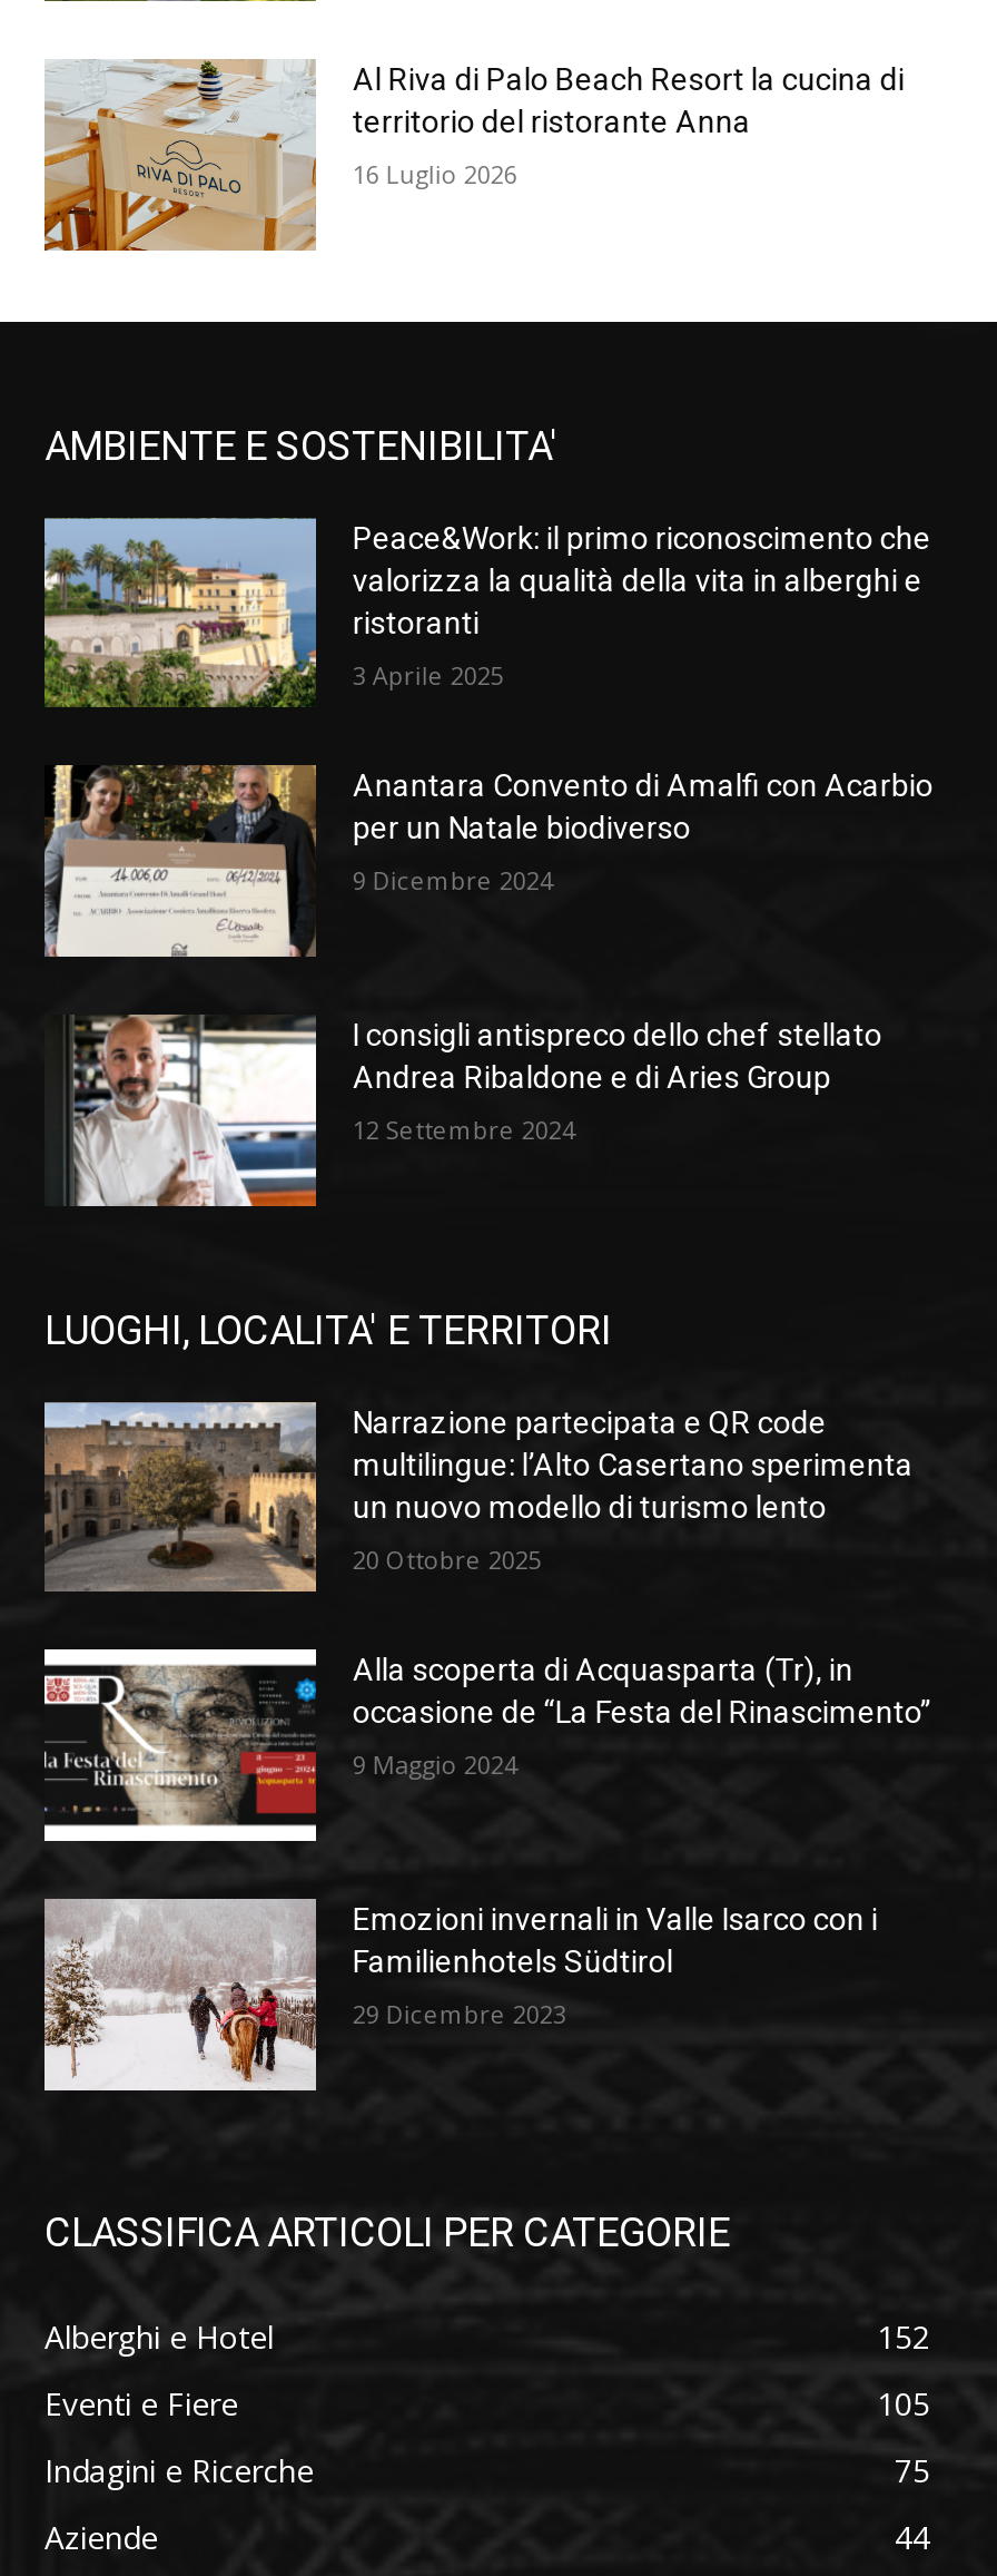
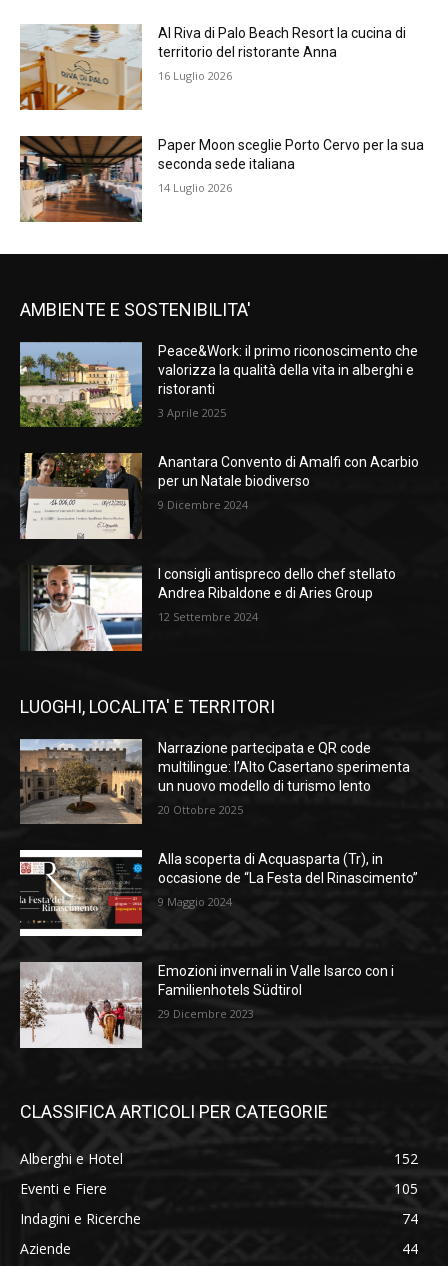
+ [image]
+ Paper Moon sceglie Porto Cervo per la sua
+ seconda sede italiana
+ 14 Luglio 2026

- 75
+ 74
